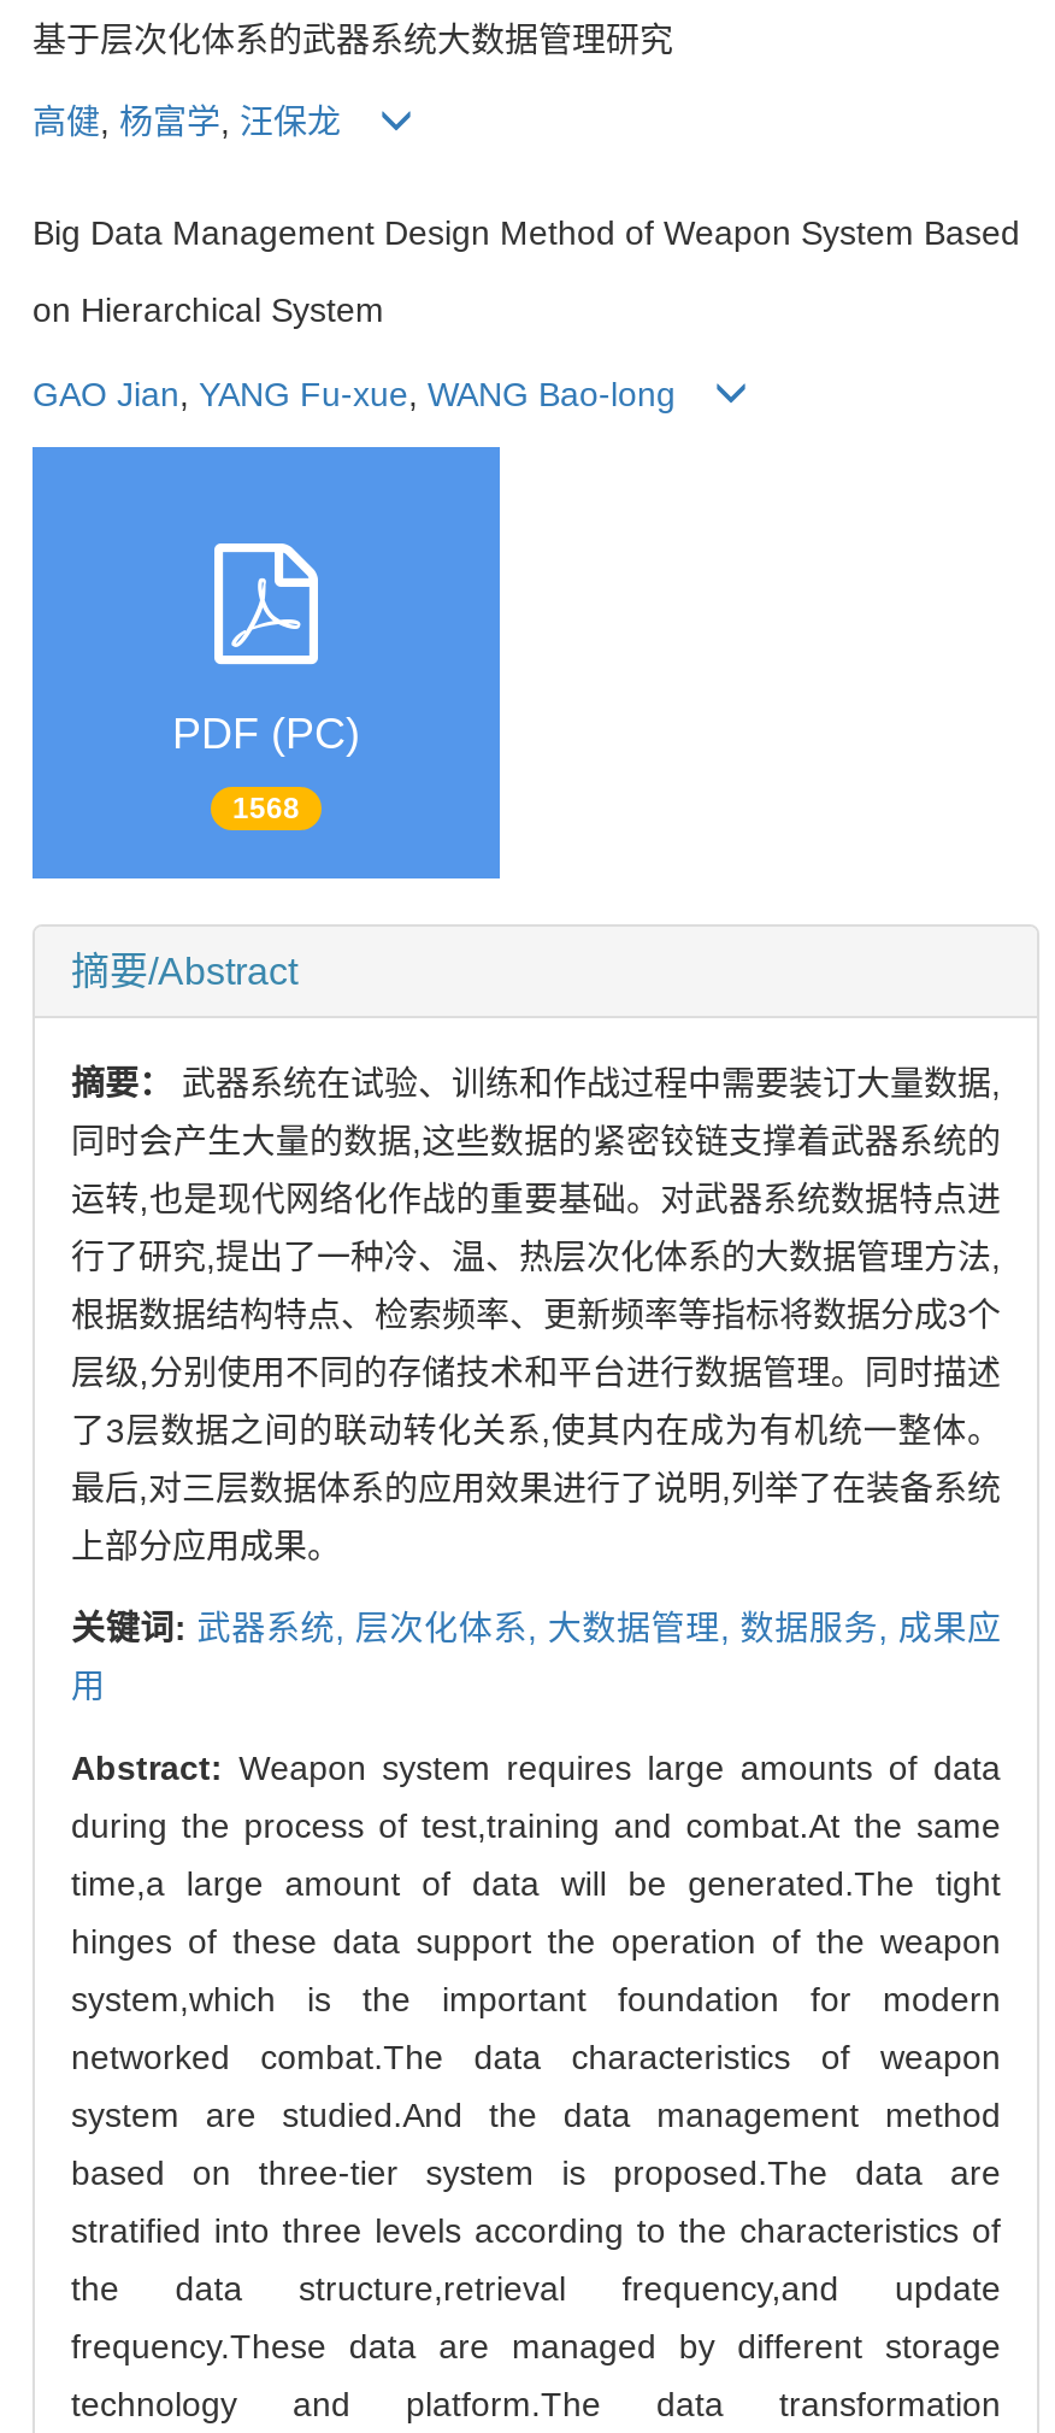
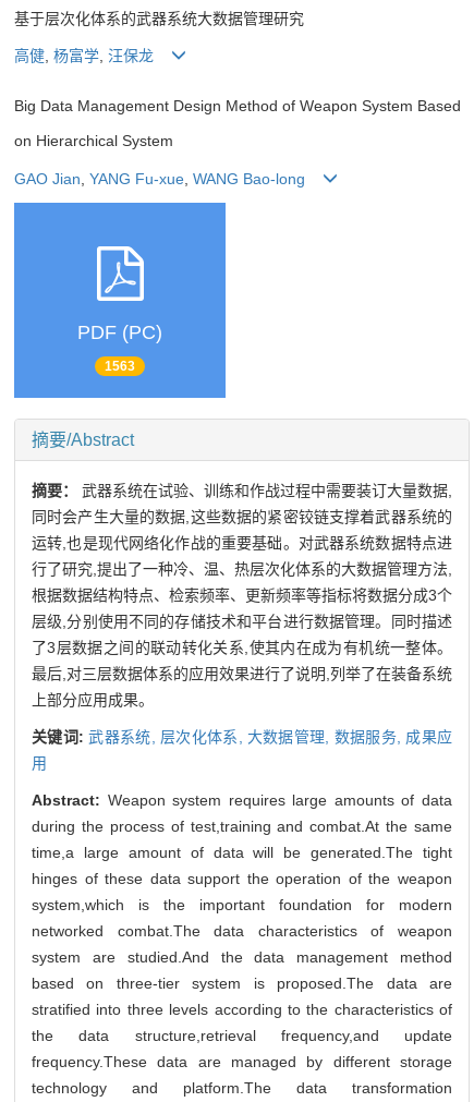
- 1568
+ 1563
